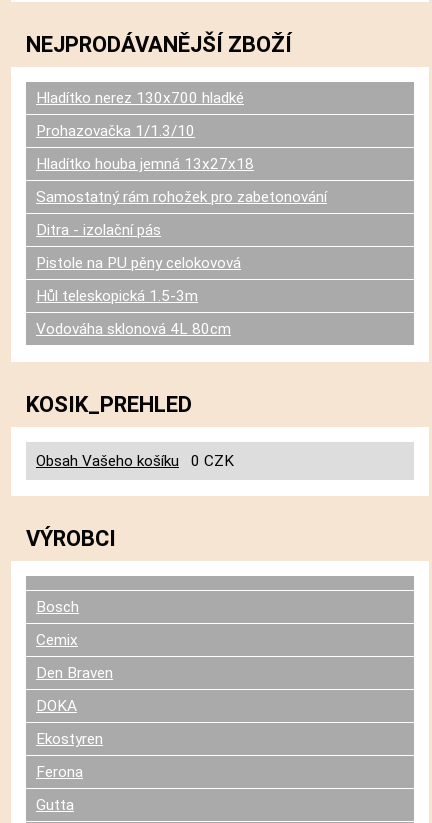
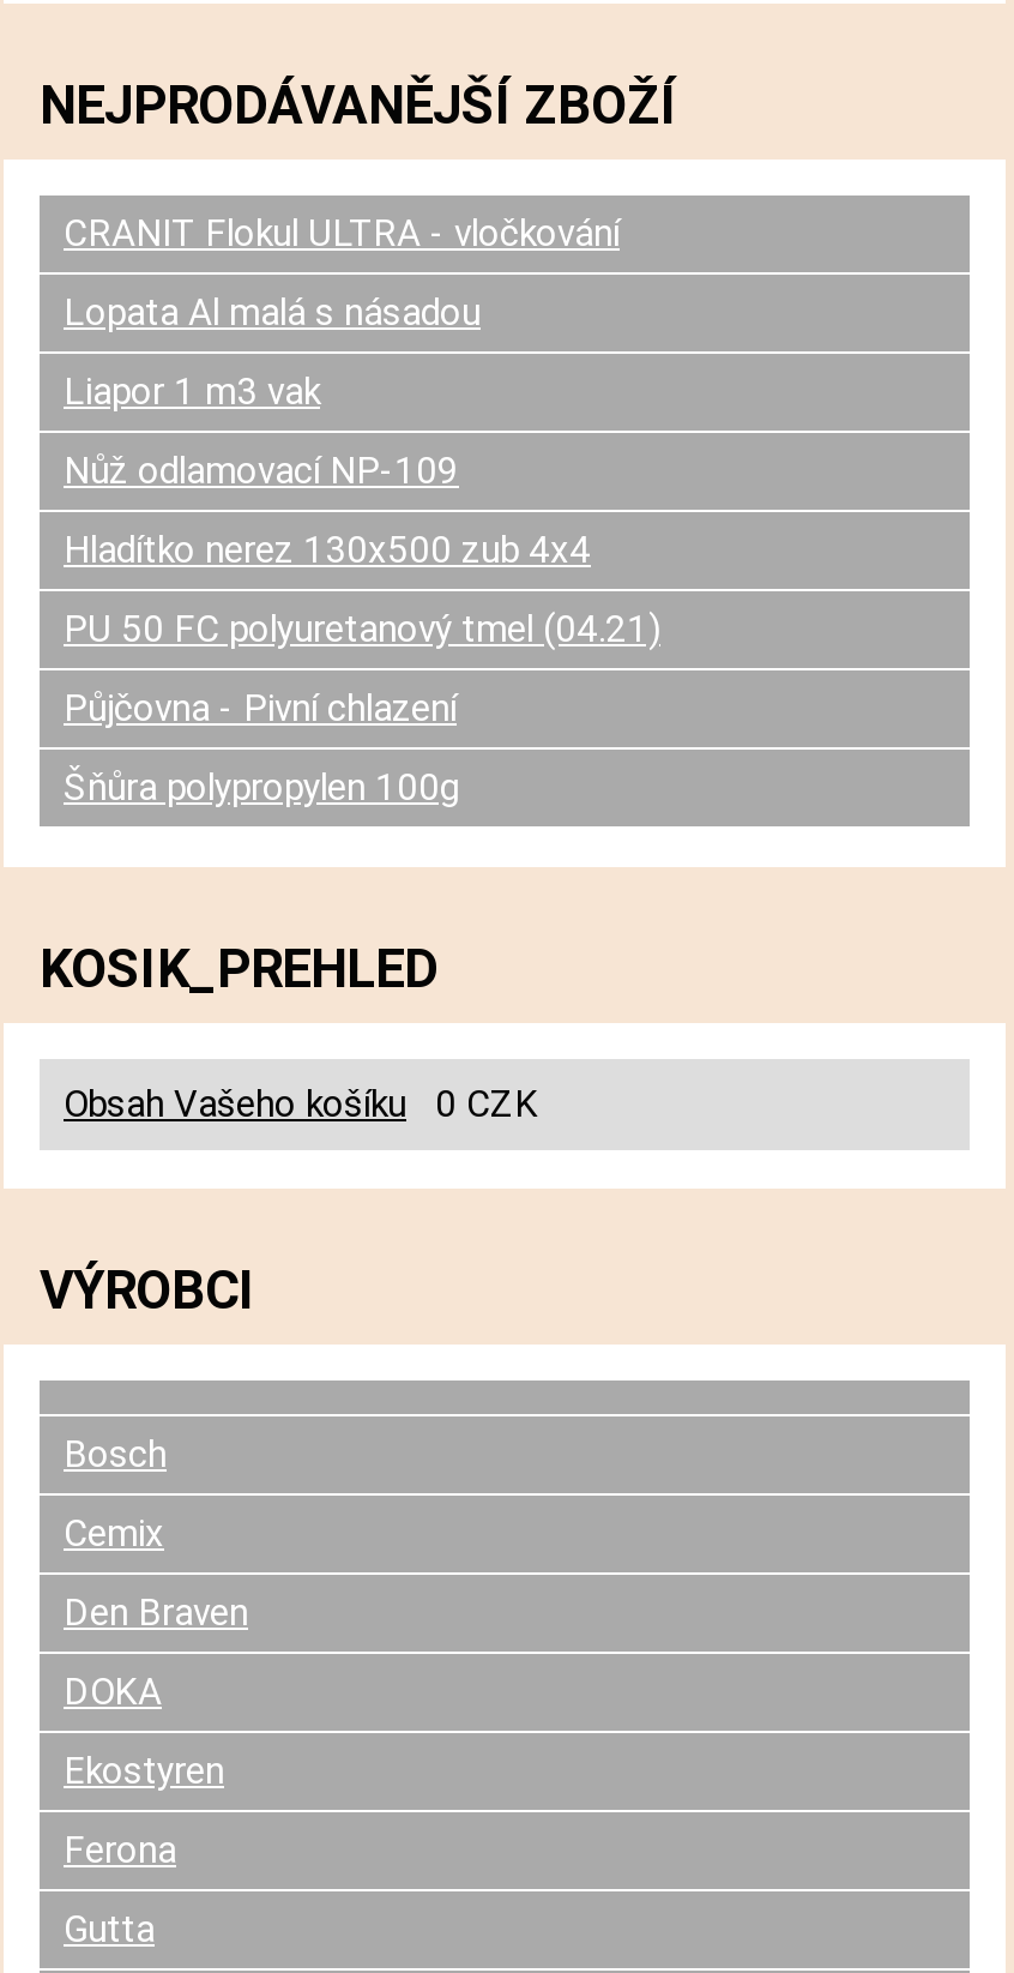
- Hladítko nerez 130x700 hladké
+ CRANIT Flokul ULTRA - vločkování

- Prohazovačka 1/1.3/10
+ Lopata Al malá s násadou

- Hladítko houba jemná 13x27x18
+ Liapor 1 m3 vak

- Samostatný rám rohožek pro zabetonování
+ Nůž odlamovací NP-109

- Ditra - izolační pás
+ Hladítko nerez 130x500 zub 4x4

- Pistole na PU pěny celokovová
+ PU 50 FC polyuretanový tmel (04.21)

- Hůl teleskopická 1.5-3m
+ Půjčovna - Pivní chlazení

- Vodováha sklonová 4L 80cm
+ Šňůra polypropylen 100g
